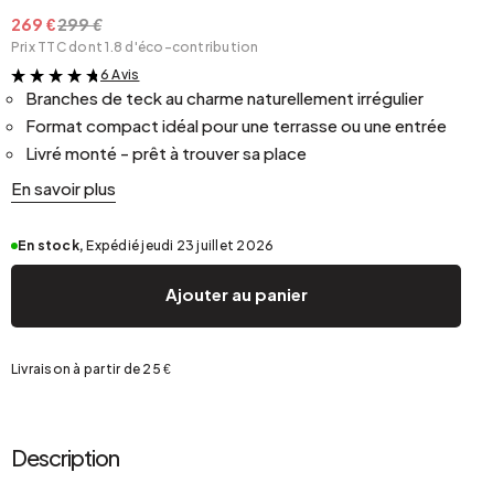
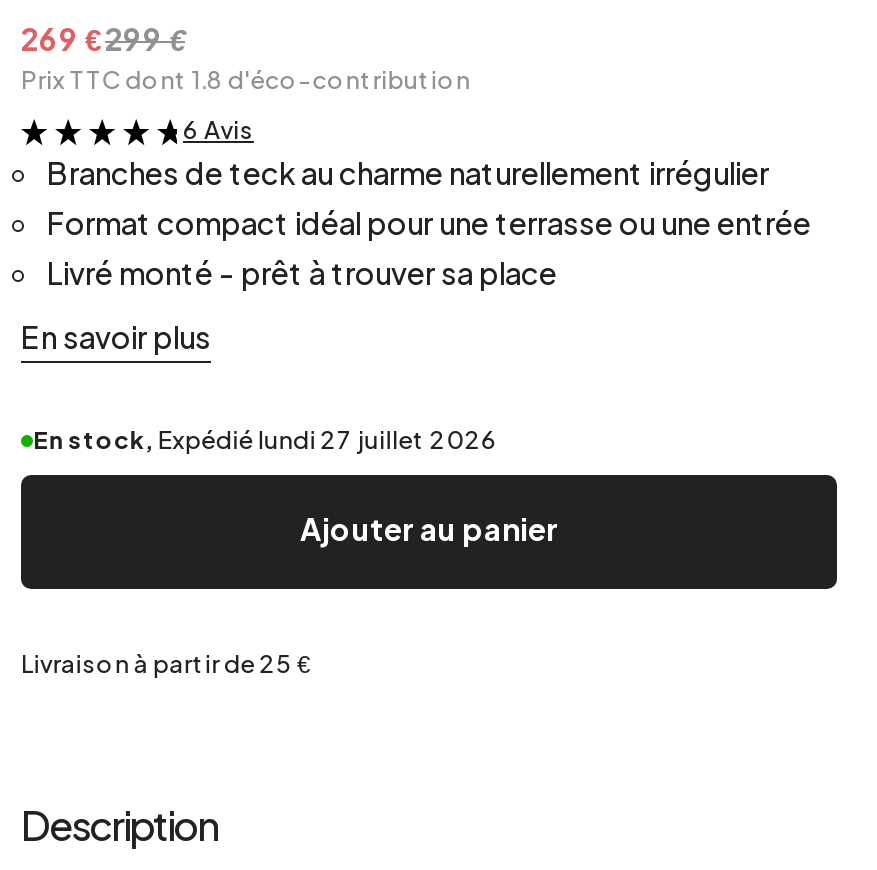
- En stock, Expédié jeudi 23 juillet 2026
+ En stock, Expédié lundi 27 juillet 2026
